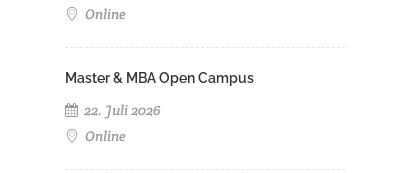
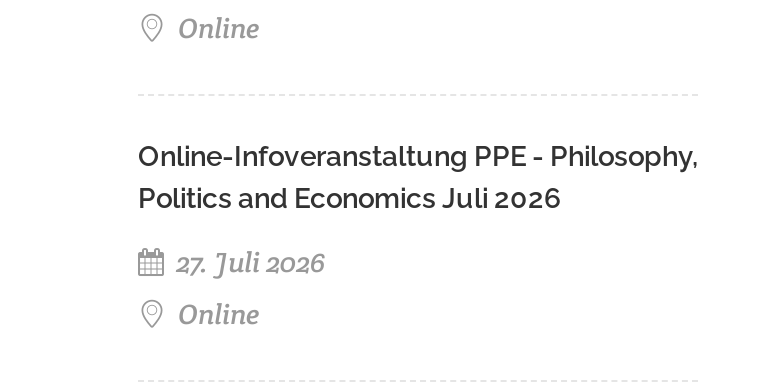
- Master & MBA Open Campus
+ Online-Infoveranstaltung PPE - Philosophy,
+ Politics and Economics Juli 2026

- 22. Juli 2026
+ 27. Juli 2026
